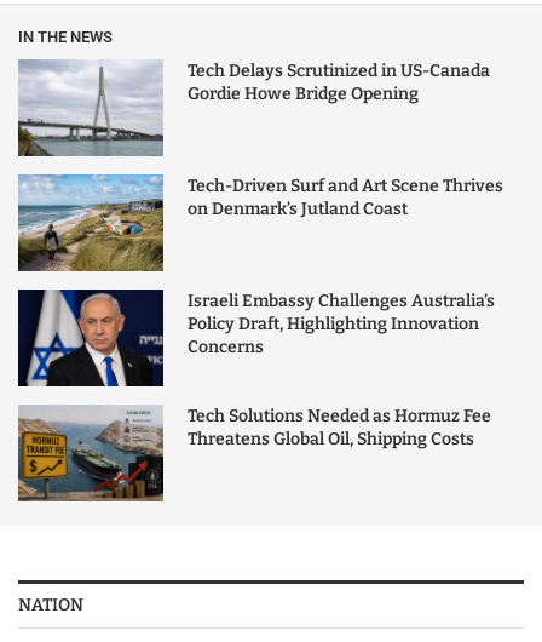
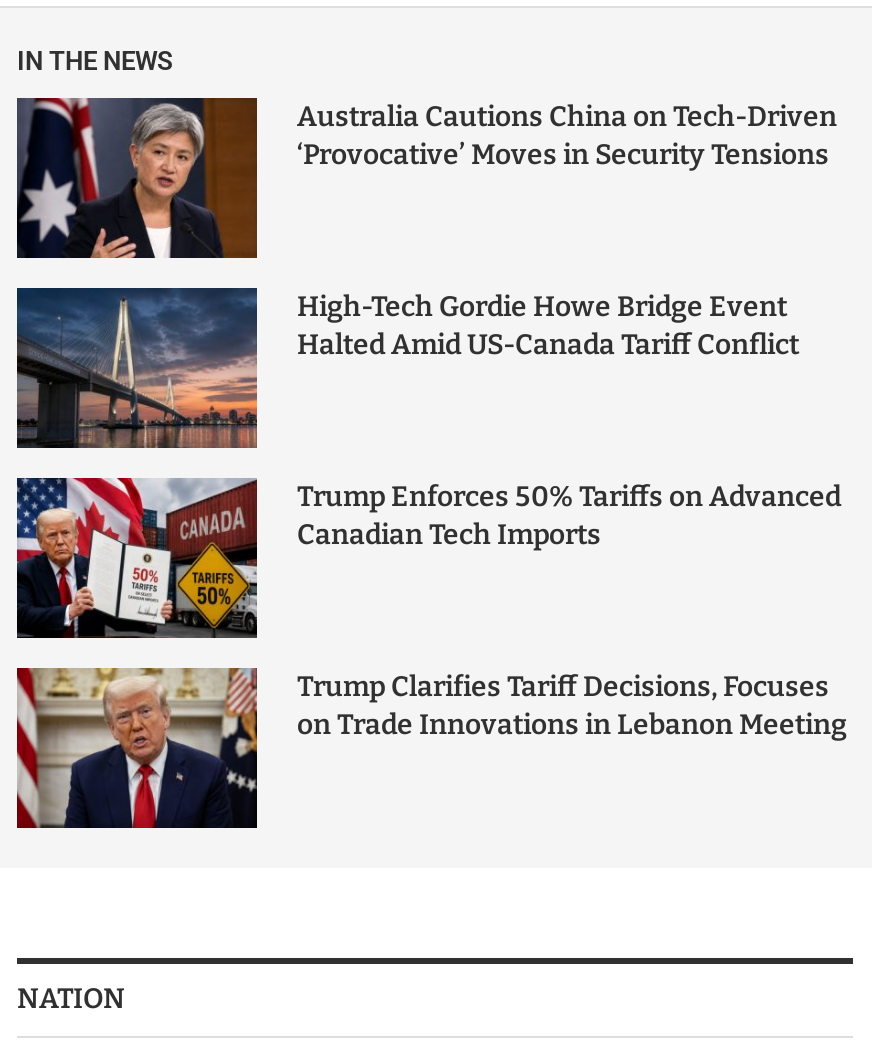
- [image]
- Tech Delays Scrutinized in US-Canada
- Gordie Howe Bridge Opening
+ [image]
+ Australia Cautions China on Tech-Driven
+ ‘Provocative’ Moves in Security Tensions

- [image]
- Tech-Driven Surf and Art Scene Thrives
- on Denmark’s Jutland Coast
+ [image]
+ High-Tech Gordie Howe Bridge Event
+ Halted Amid US-Canada Tariff Conflict

- [image]
- Israeli Embassy Challenges Australia’s
- Policy Draft, Highlighting Innovation
- Concerns
+ [image]
+ Trump Enforces 50% Tariffs on Advanced
+ Canadian Tech Imports

- [image]
- Tech Solutions Needed as Hormuz Fee
- Threatens Global Oil, Shipping Costs
+ [image]
+ Trump Clarifies Tariff Decisions, Focuses
+ on Trade Innovations in Lebanon Meeting
